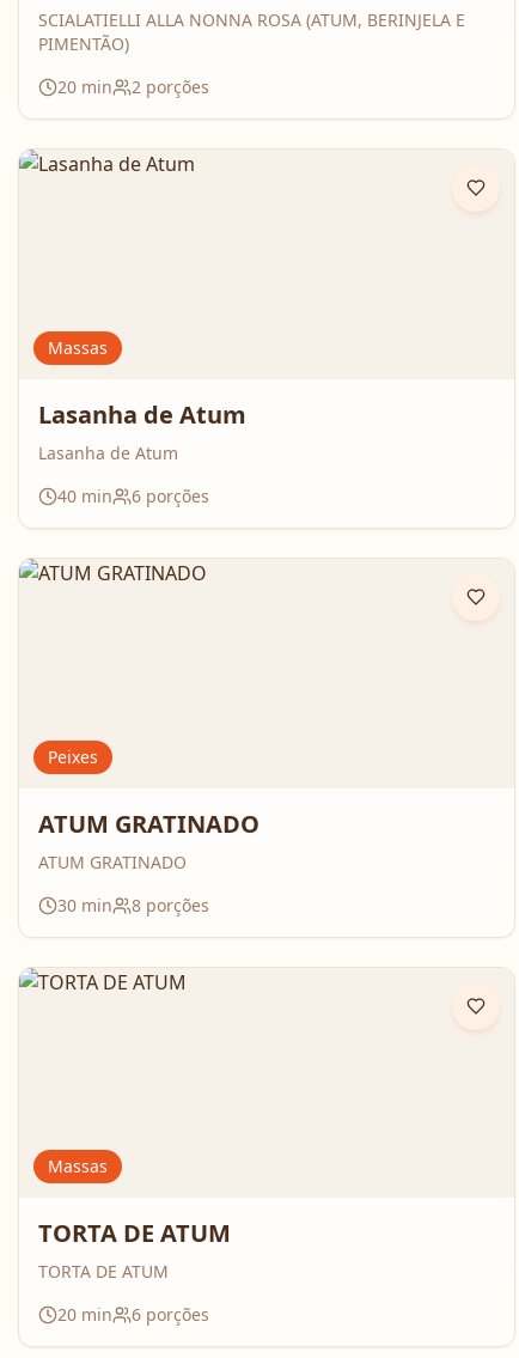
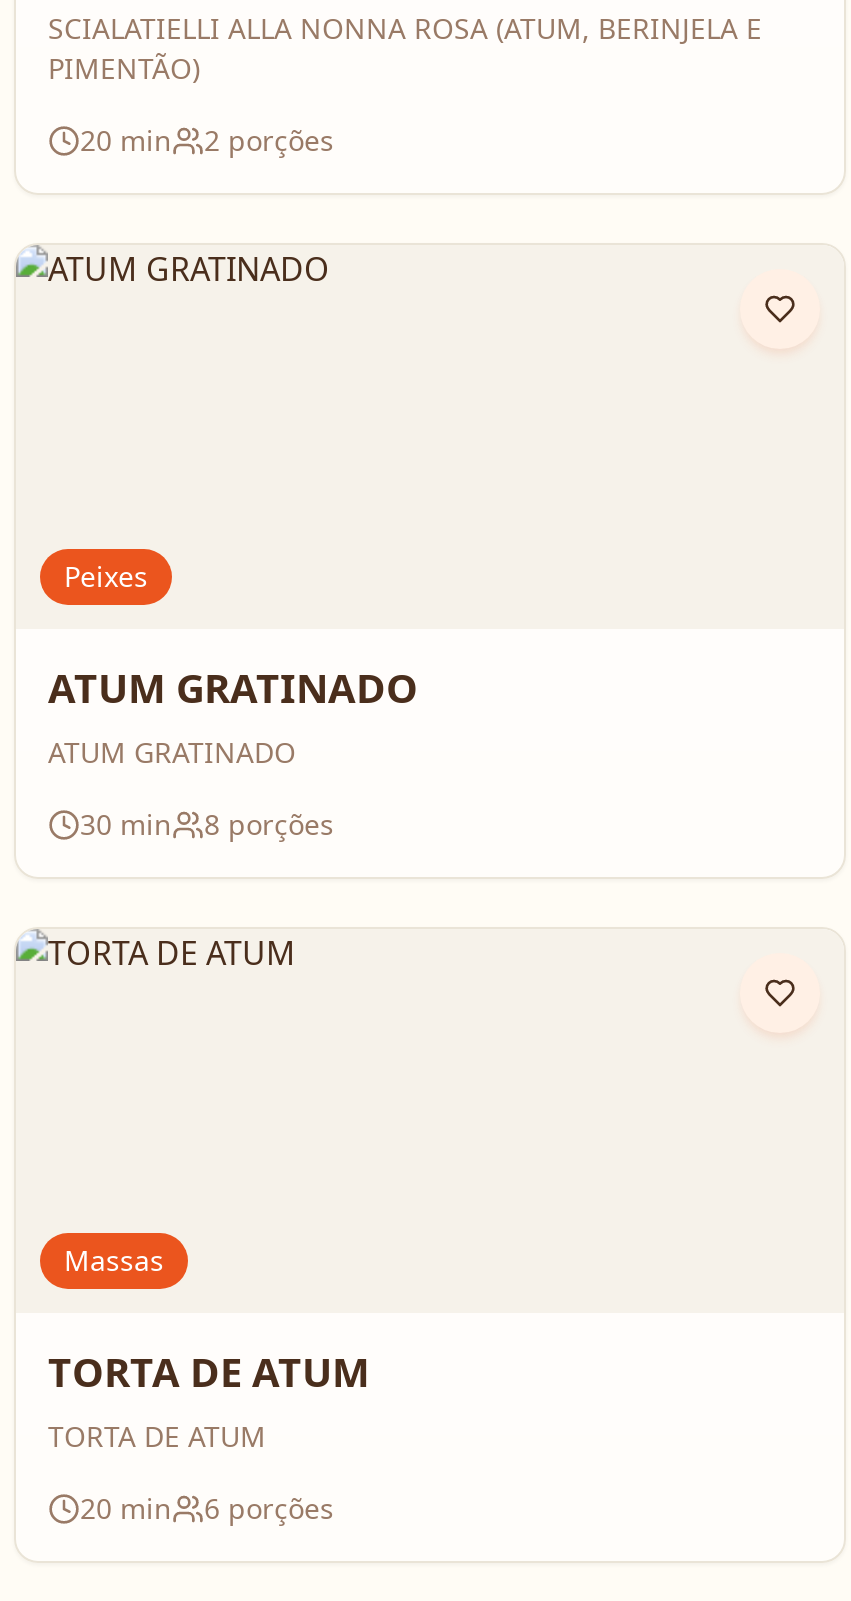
- Massas
- Lasanha de Atum
- Lasanha de Atum
- 40 min
- 6 porções
